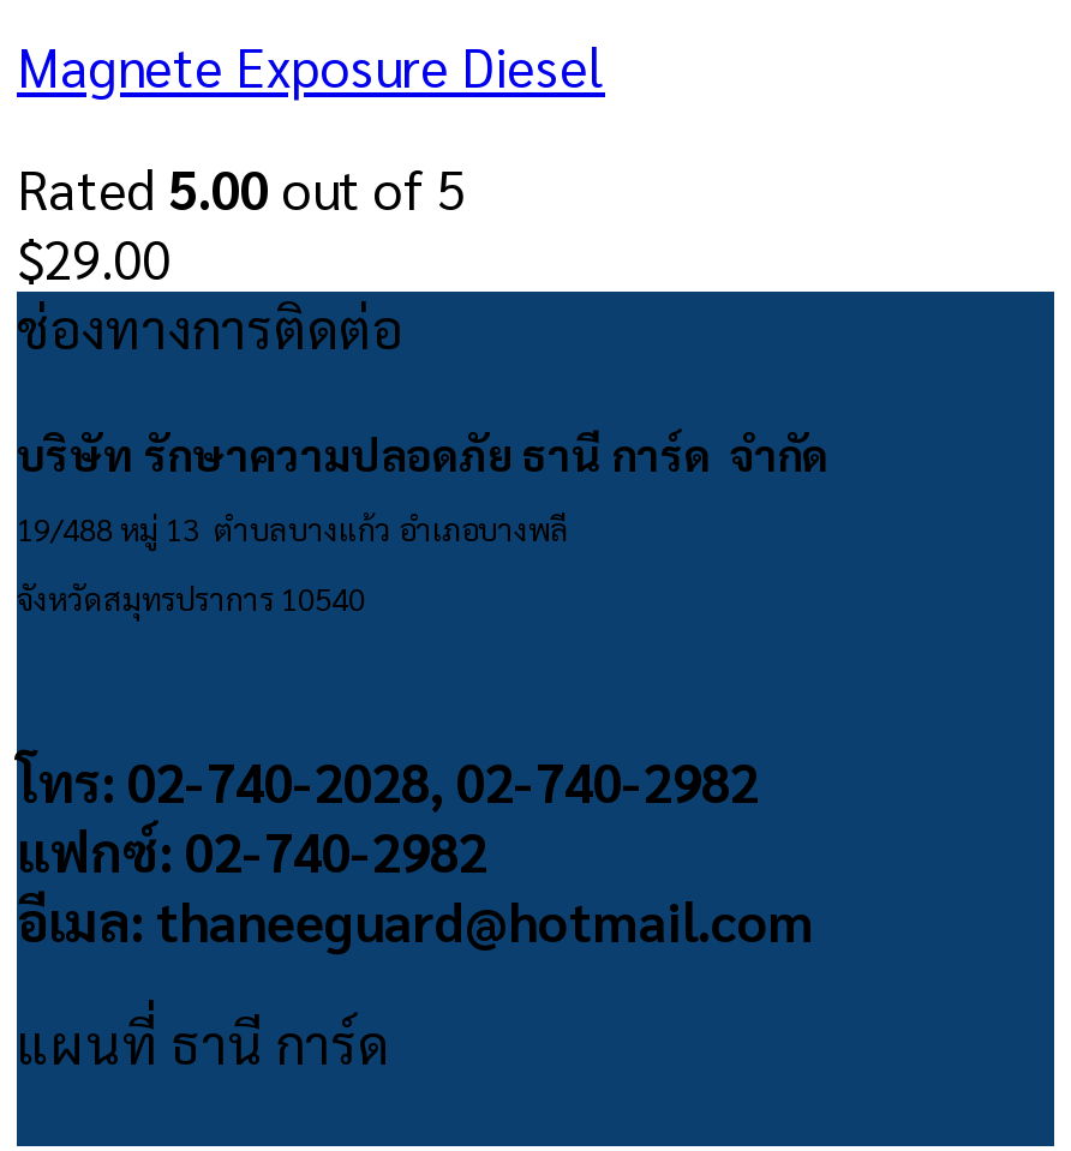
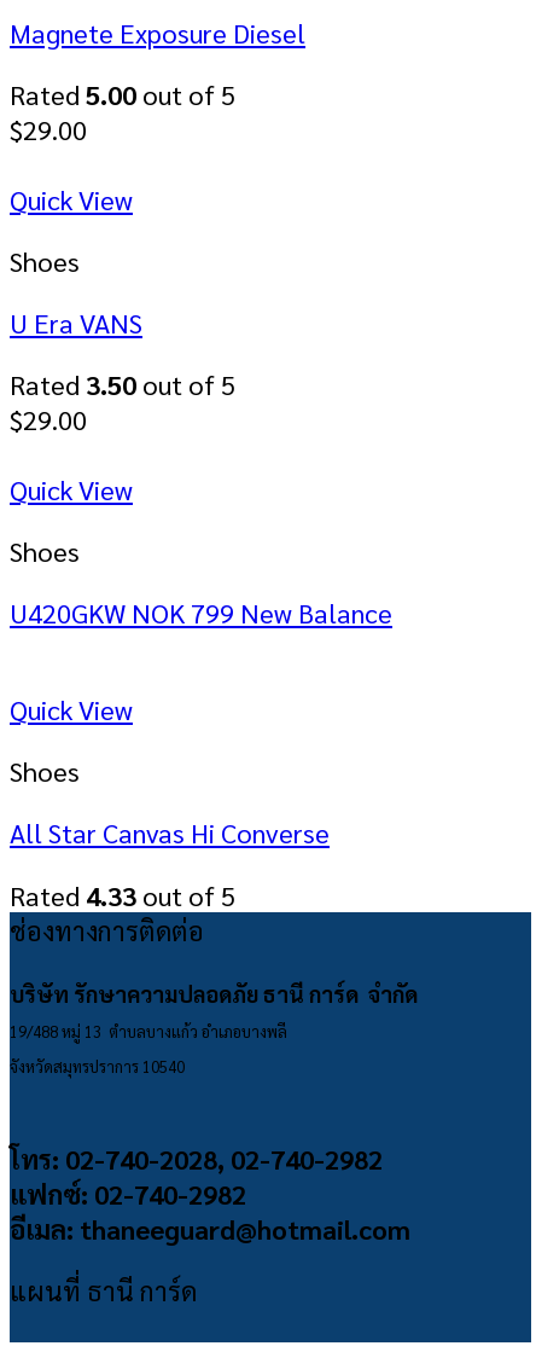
+ Quick View
+ Shoes
+ U Era VANS
+ Rated 3.50 out of 5
+ $29.00
+ Quick View
+ Shoes
+ U420GKW NOK 799 New Balance
+ Quick View
+ Shoes
+ All Star Canvas Hi Converse
+ Rated 4.33 out of 5
